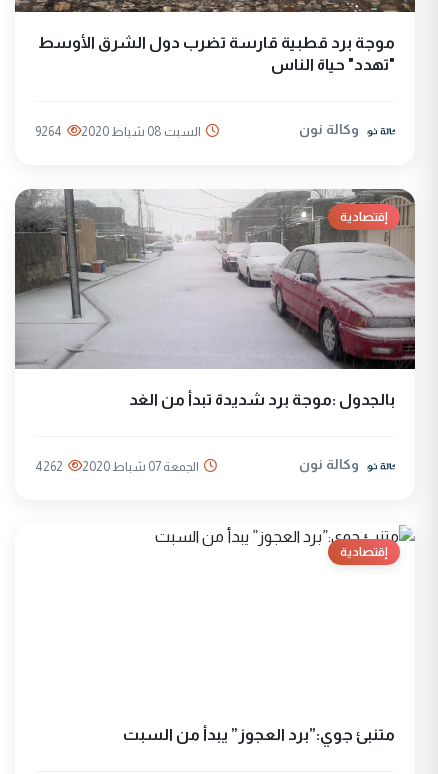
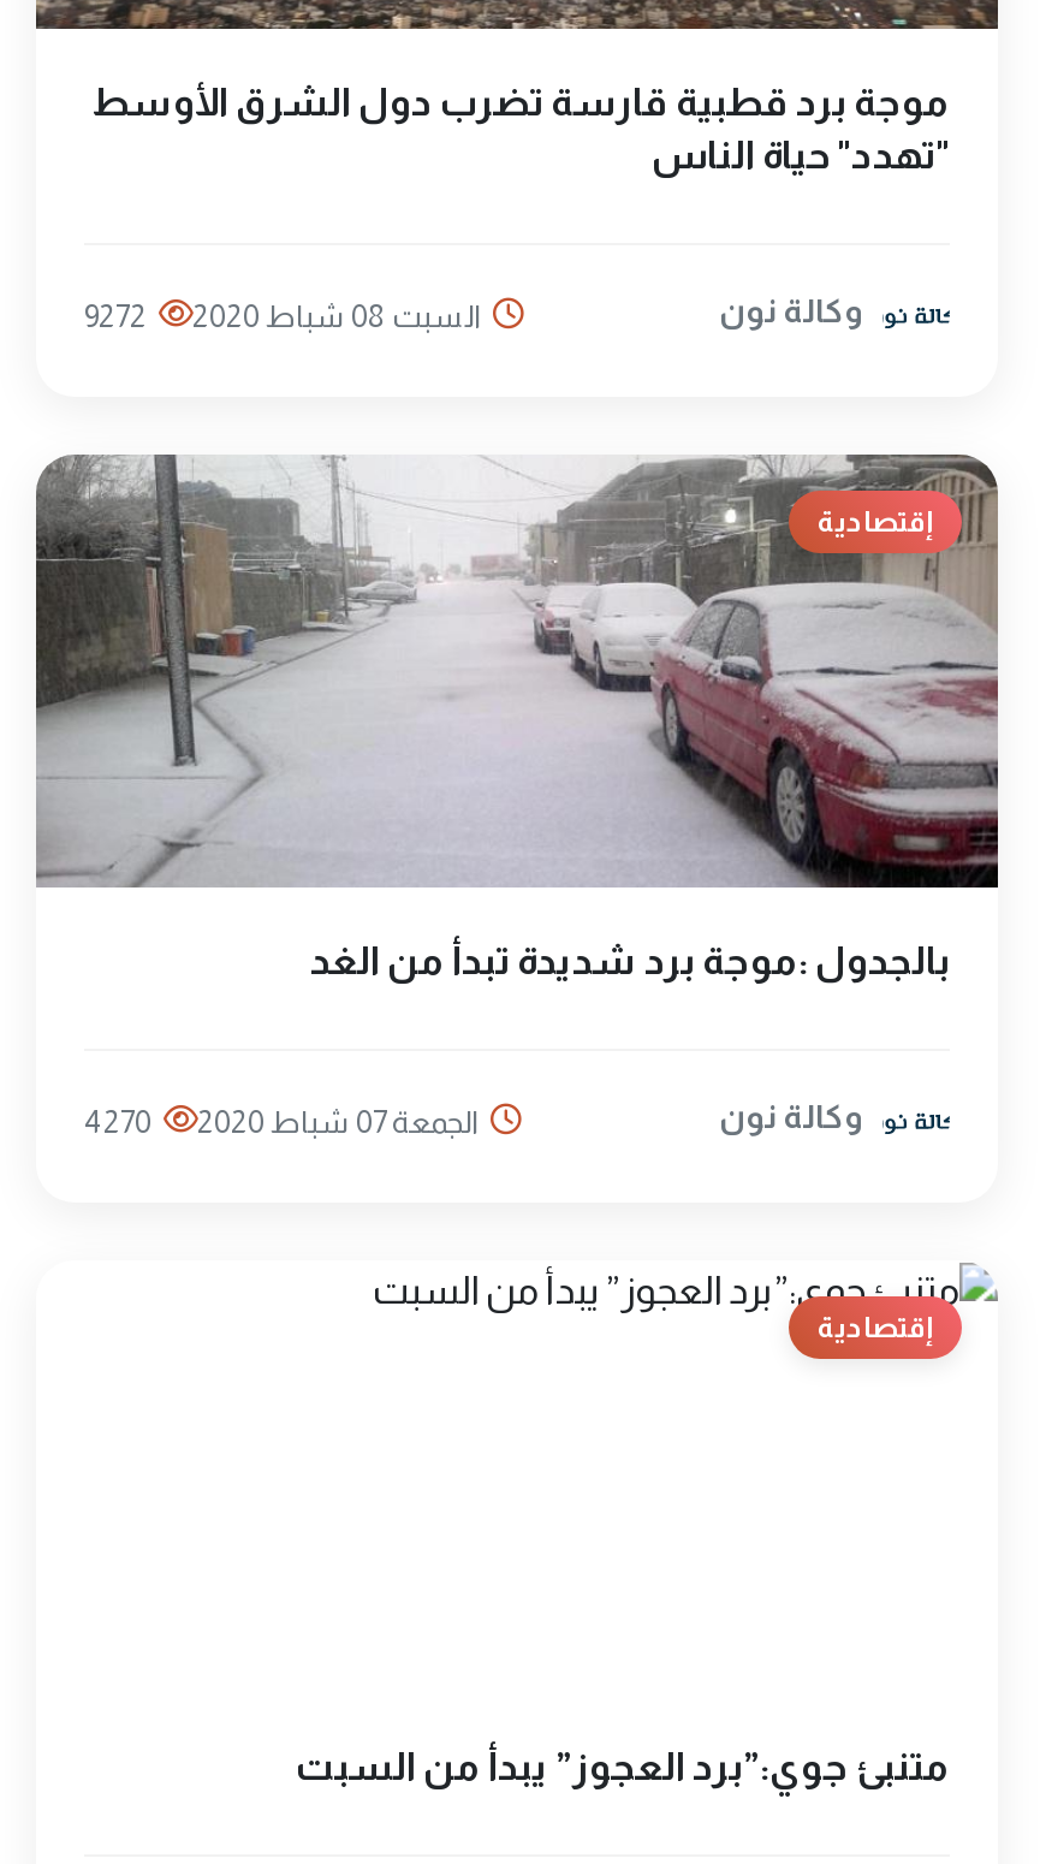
- 9264
+ 9272

- 4262
+ 4270
